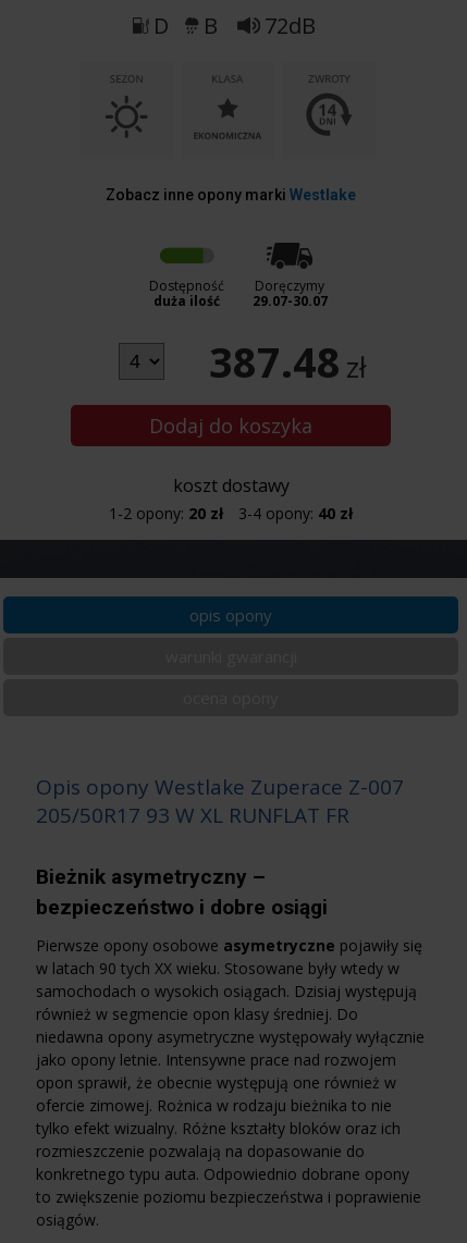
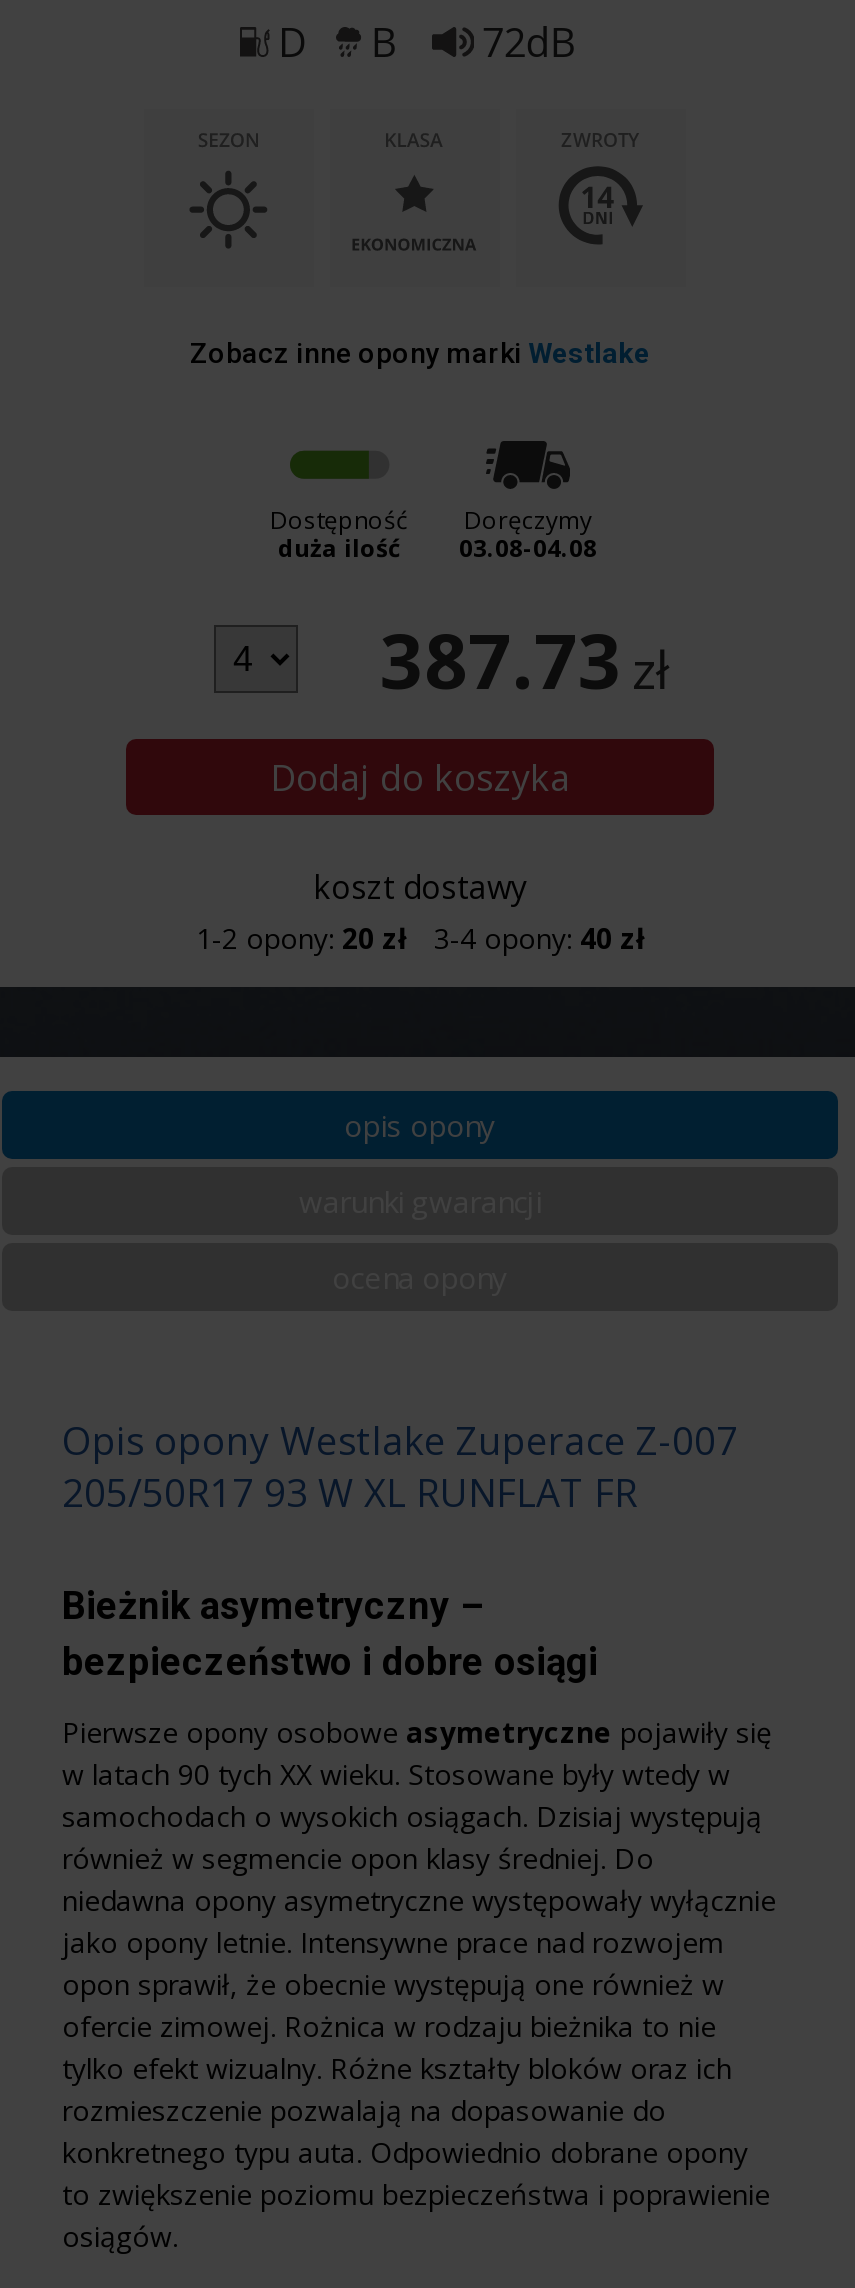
- duża ilość 29.07-30.07
+ duża ilość 03.08-04.08

- 387.48 zł
+ 387.73 zł
